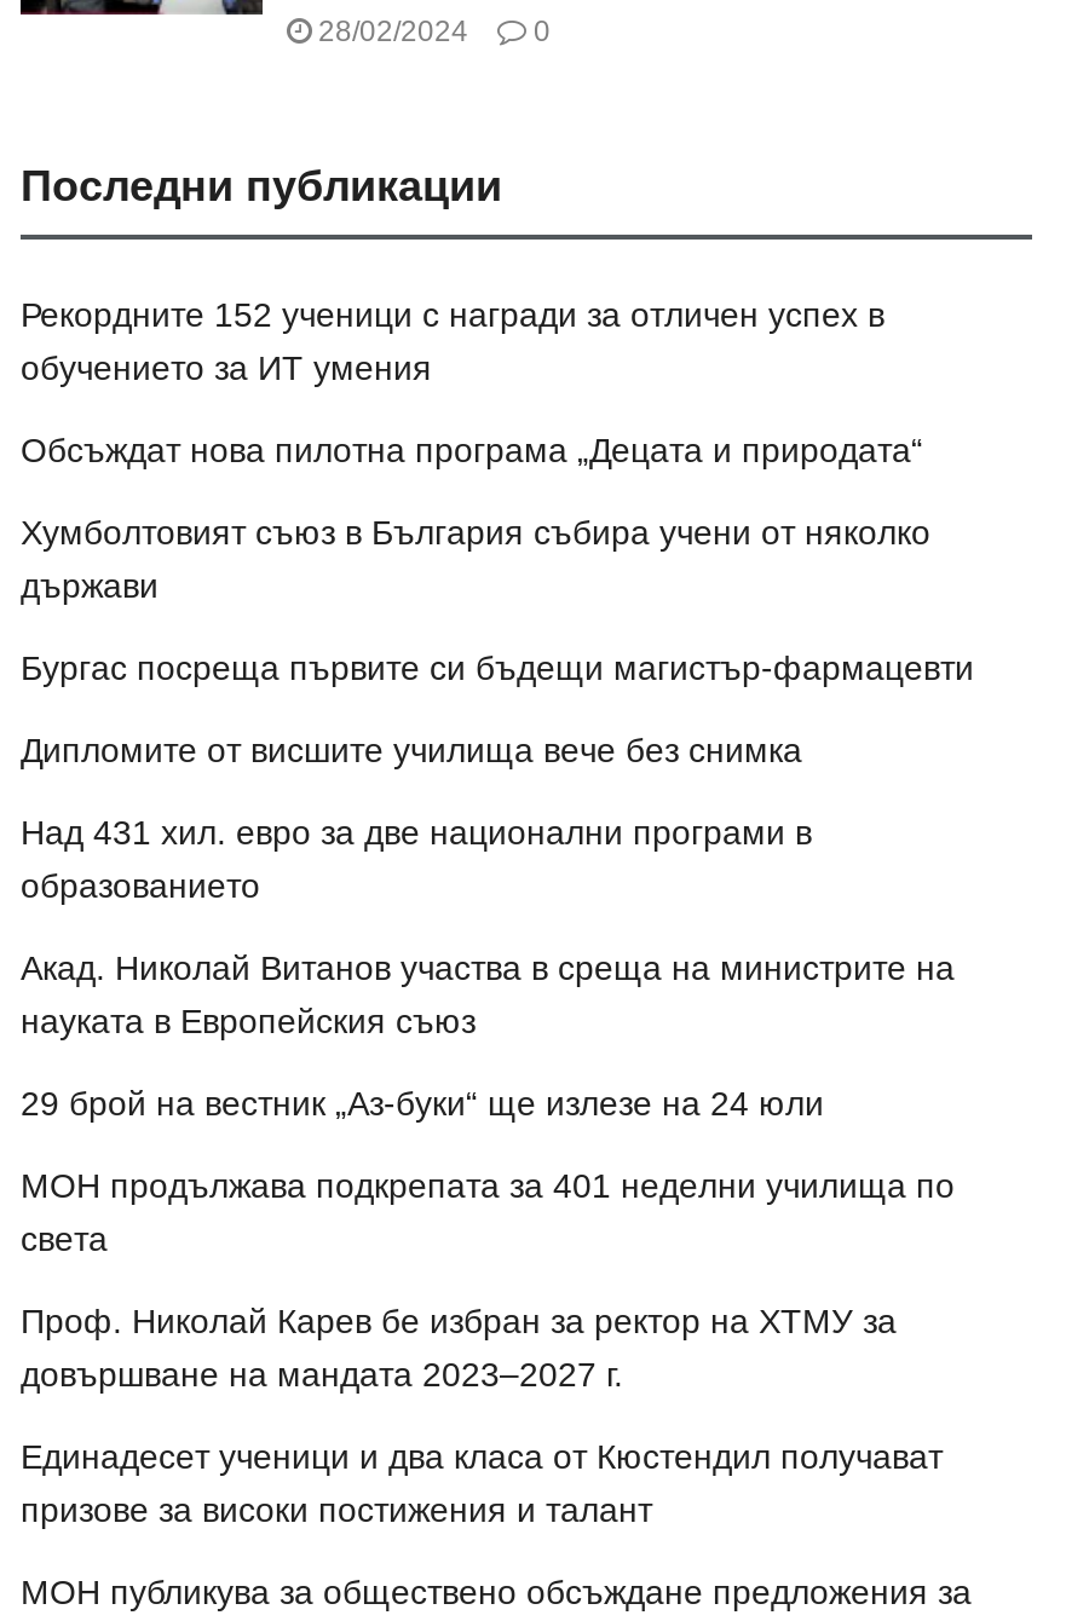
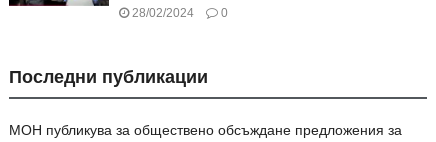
- Рекордните 152 ученици с награди за отличен успех в
- обучението за ИТ умения
- Обсъждат нова пилотна програма „Децата и природата“
- Хумболтовият съюз в България събира учени от няколко
- държави
- Бургас посреща първите си бъдещи магистър-фармацевти
- Дипломите от висшите училища вече без снимка
- Над 431 хил. евро за две национални програми в
- образованието
- Акад. Николай Витанов участва в среща на министрите на
- науката в Европейския съюз
- 29 брой на вестник „Аз-буки“ ще излезе на 24 юли
- МОН продължава подкрепата за 401 неделни училища по
- света
- Проф. Николай Карев бе избран за ректор на ХТМУ за
- довършване на мандата 2023–2027 г.
- Единадесет ученици и два класа от Кюстендил получават
- призове за високи постижения и талант
